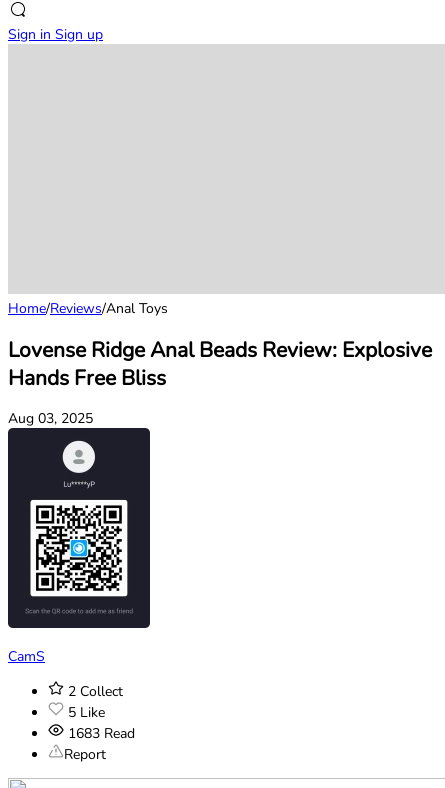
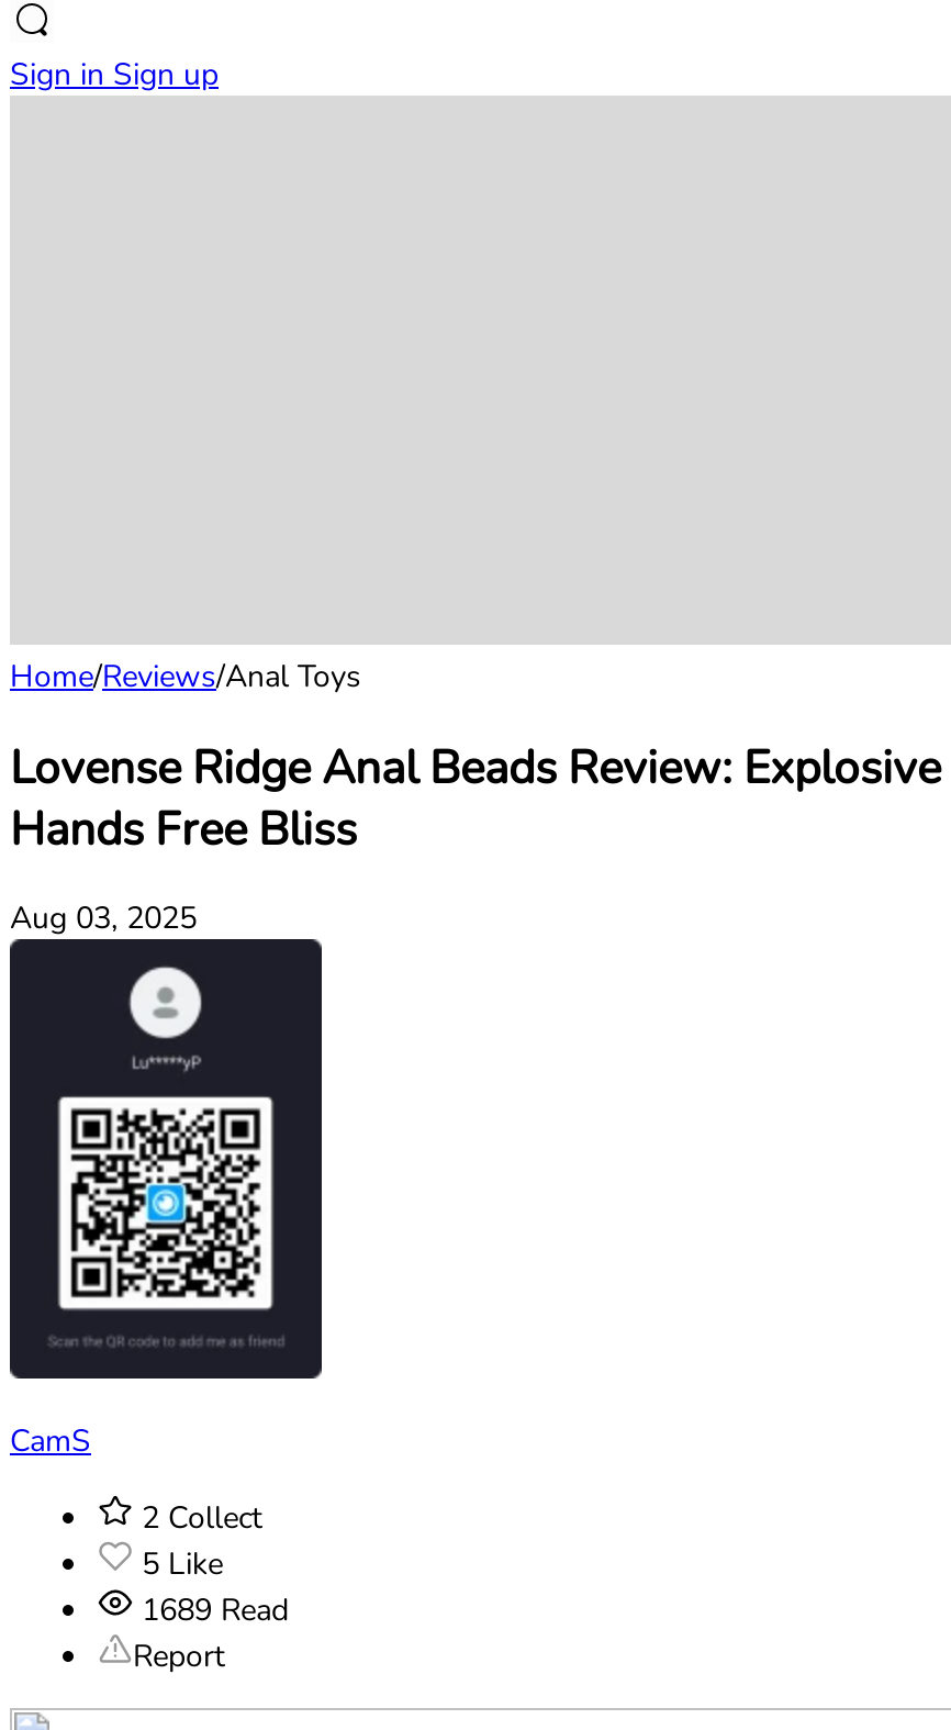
- 1683 Read
+ 1689 Read
